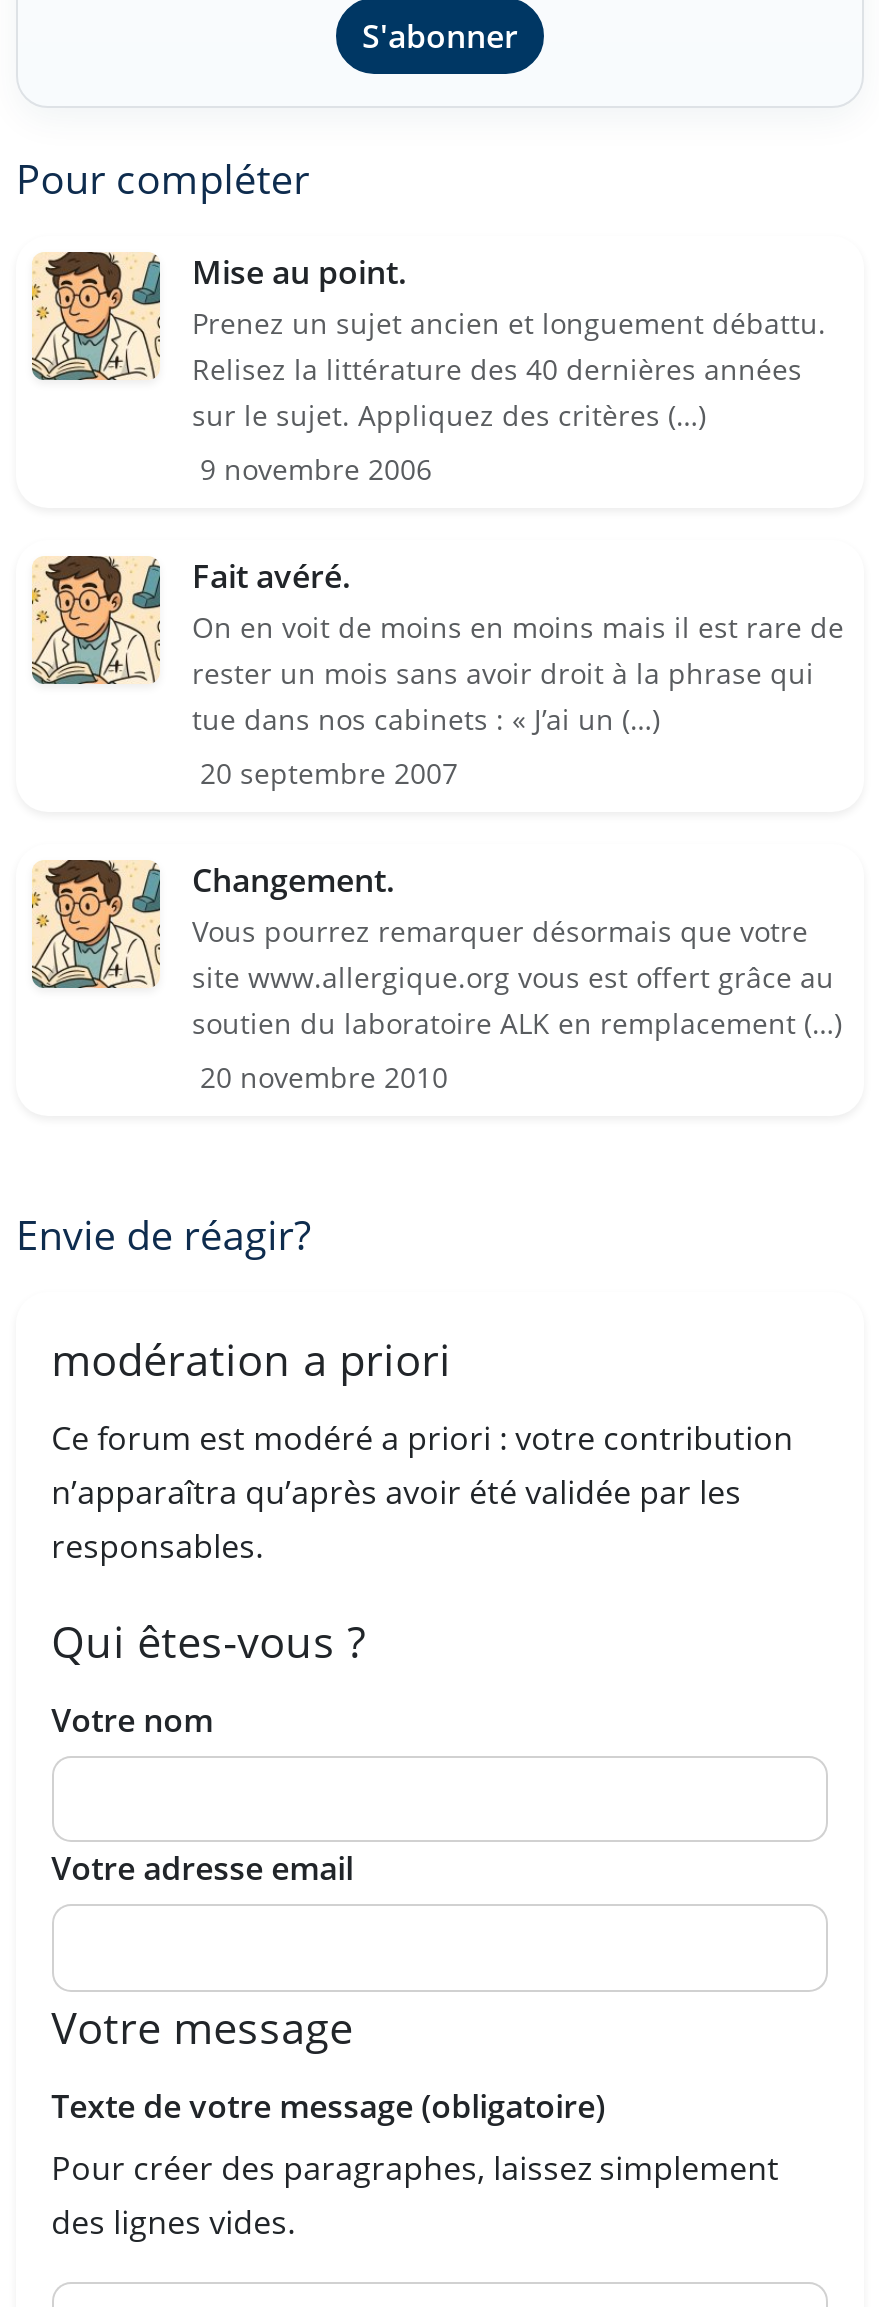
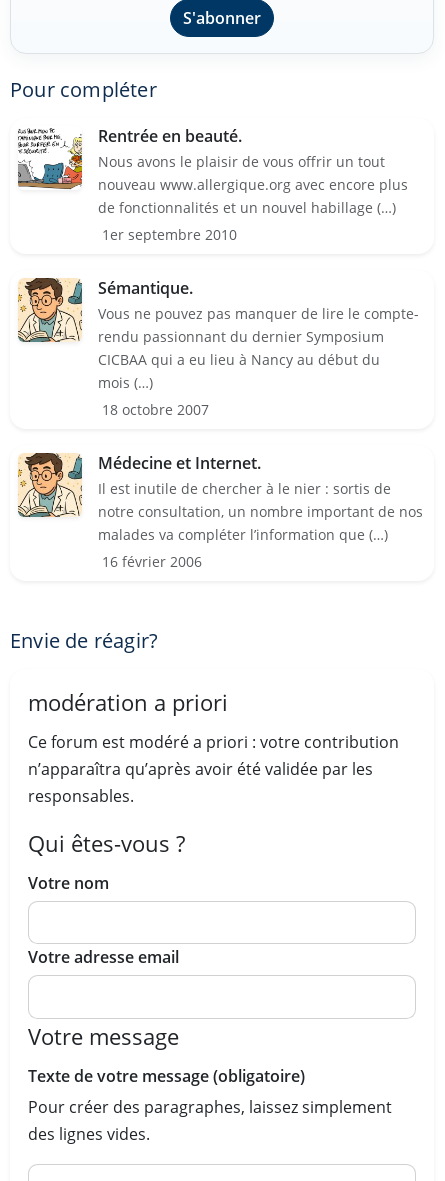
- [image]
- Mise au point.
- Prenez un sujet ancien et longuement débattu.
- Relisez la littérature des 40 dernières années
- sur le sujet. Appliquez des critères (…)
- 9 novembre 2006
+ [image]
+ Rentrée en beauté.
+ Nous avons le plaisir de vous offrir un tout
+ nouveau www.allergique.org avec encore plus
+ de fonctionnalités et un nouvel habillage (…)
+ 1er septembre 2010

- Fait avéré.
- On en voit de moins en moins mais il est rare de
- rester un mois sans avoir droit à la phrase qui
- tue dans nos cabinets : « J’ai un (…)
- 20 septembre 2007
+ Sémantique.
+ Vous ne pouvez pas manquer de lire le compte-
+ rendu passionnant du dernier Symposium
+ CICBAA qui a eu lieu à Nancy au début du
+ mois (…)
+ 18 octobre 2007

- Changement.
- Vous pourrez remarquer désormais que votre
- site www.allergique.org vous est offert grâce au
- soutien du laboratoire ALK en remplacement (…)
- 20 novembre 2010
+ Médecine et Internet.
+ Il est inutile de chercher à le nier : sortis de
+ notre consultation, un nombre important de nos
+ malades va compléter l’information que (…)
+ 16 février 2006
